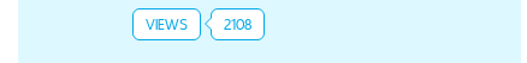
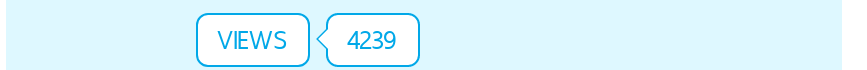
- VIEWS 2108
+ VIEWS 4239
